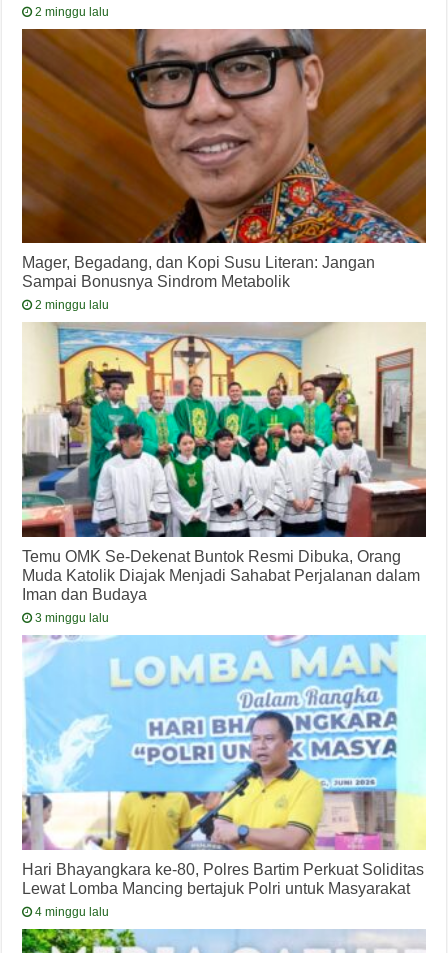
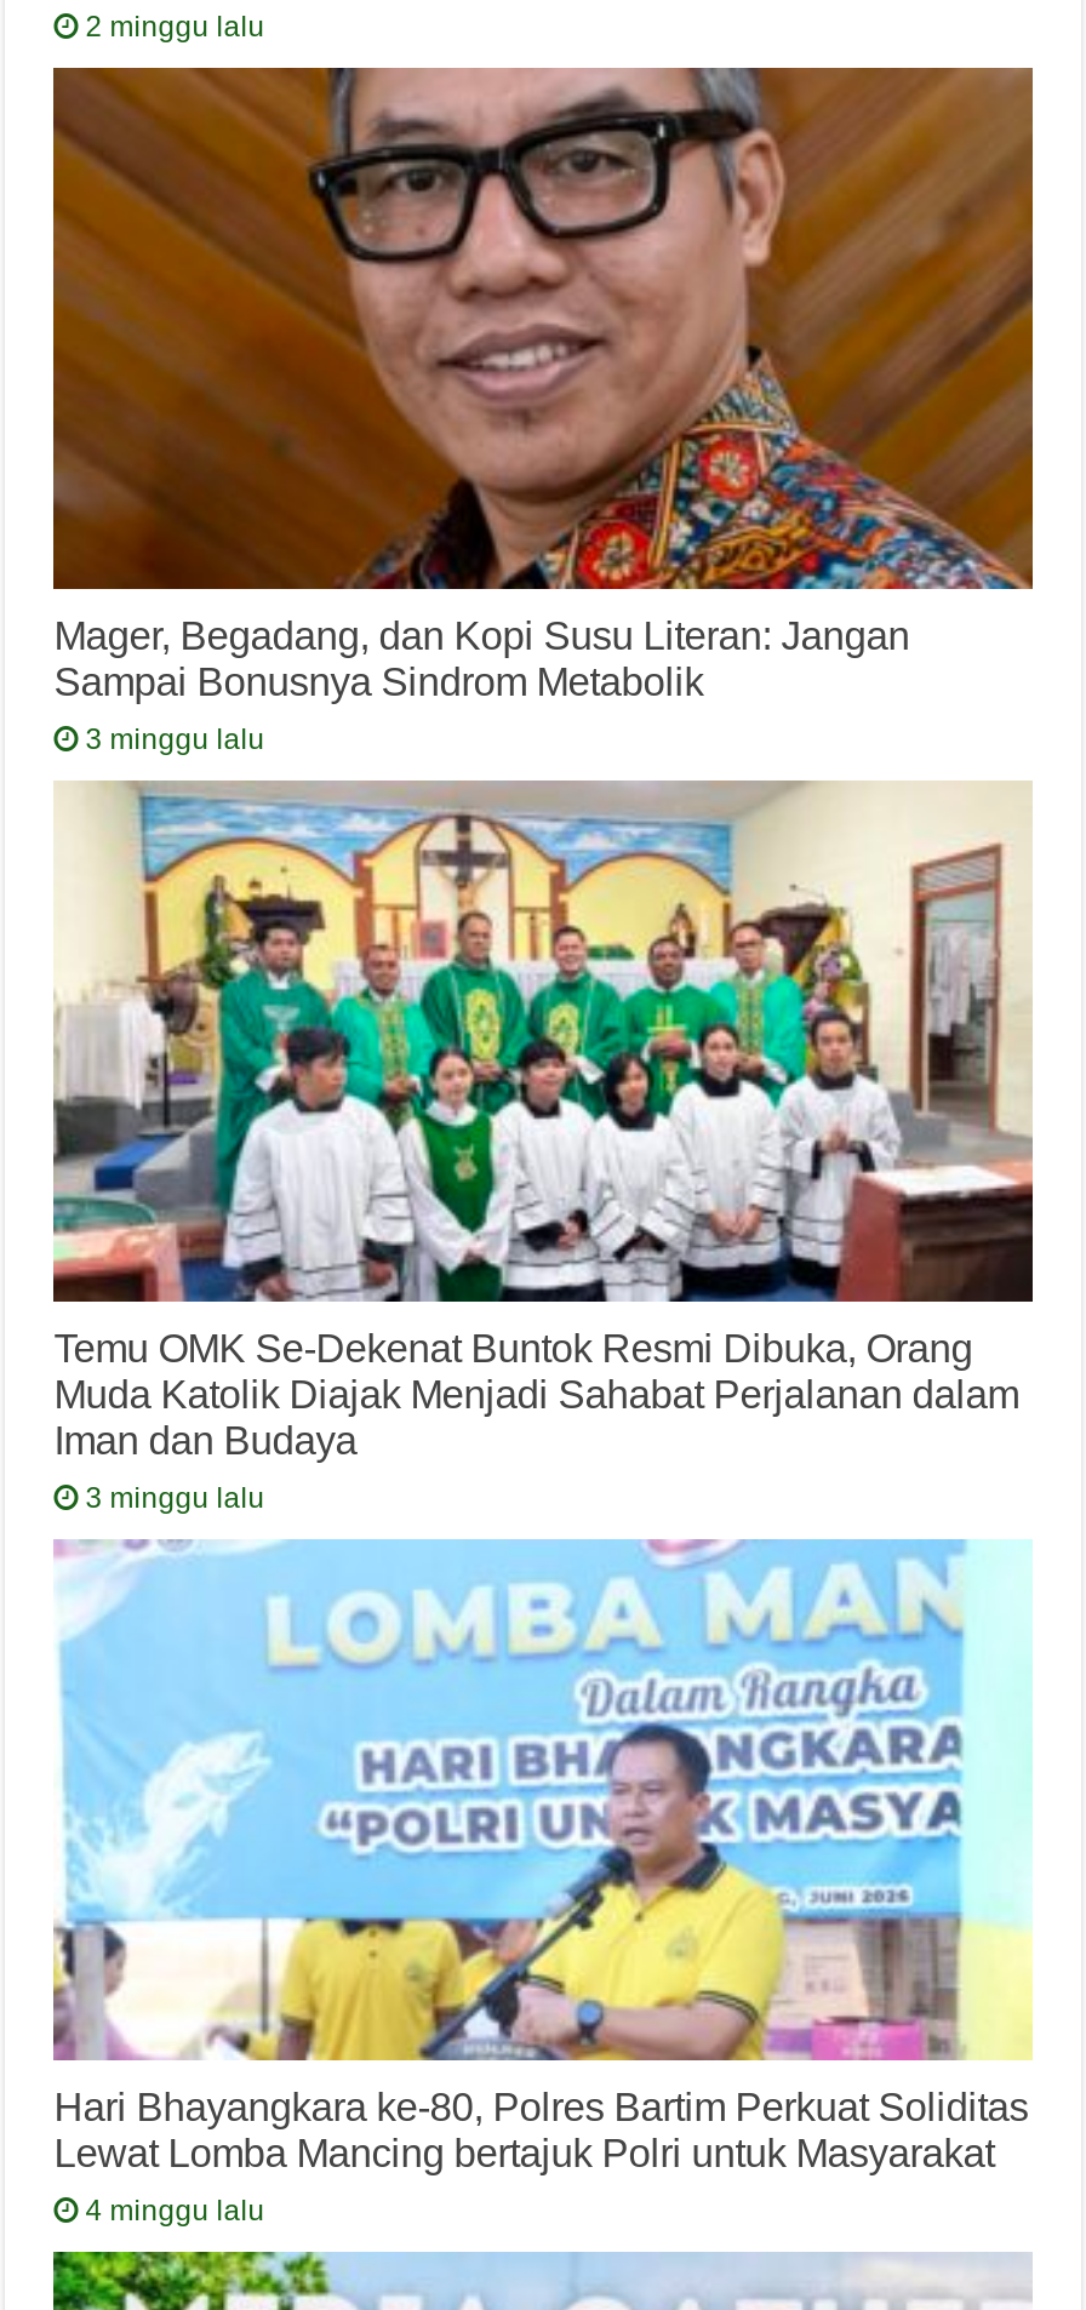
- 2 minggu lalu
+ 3 minggu lalu
